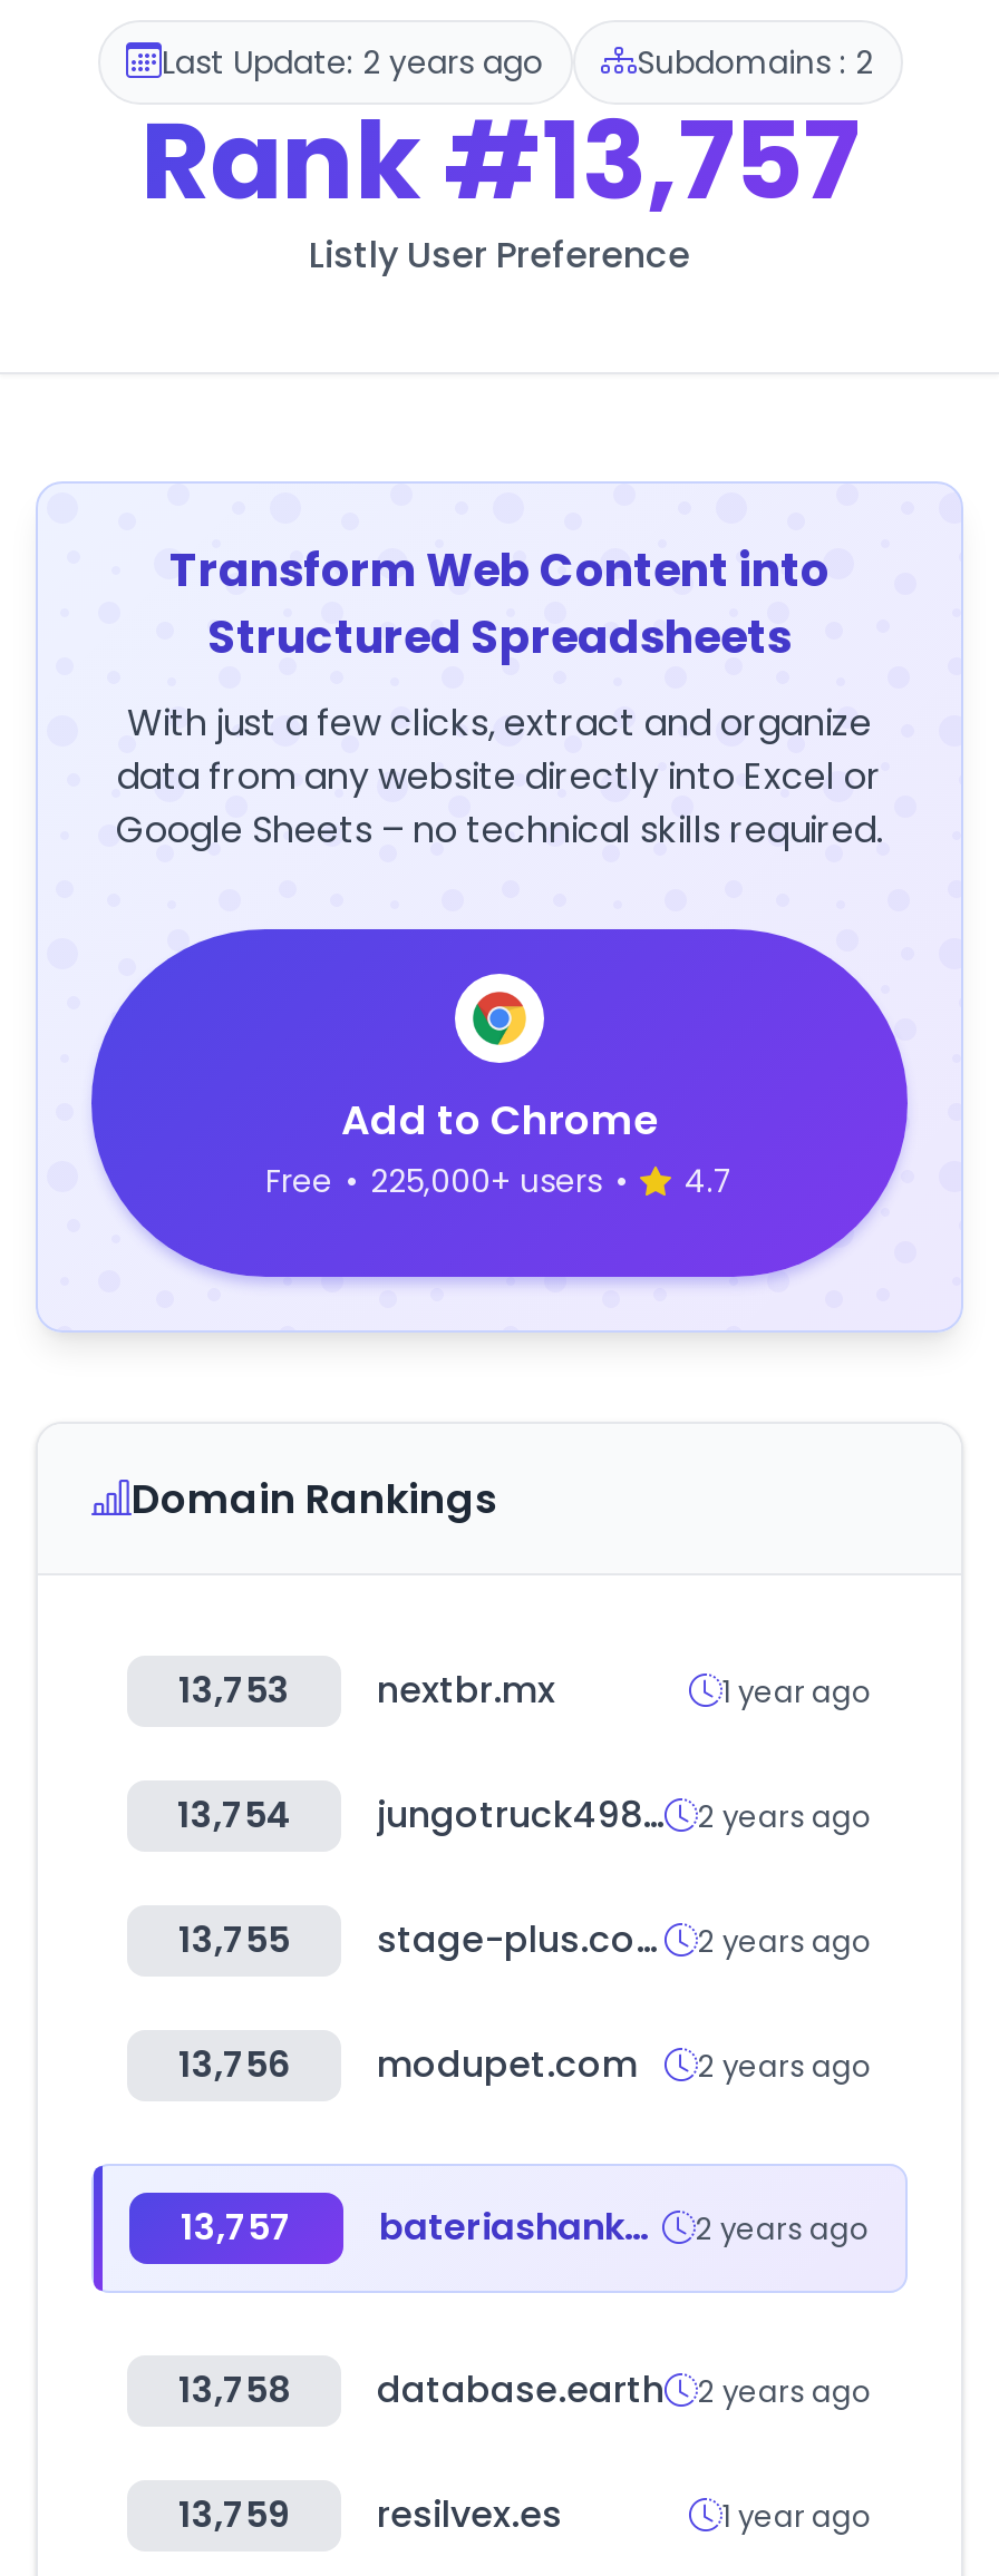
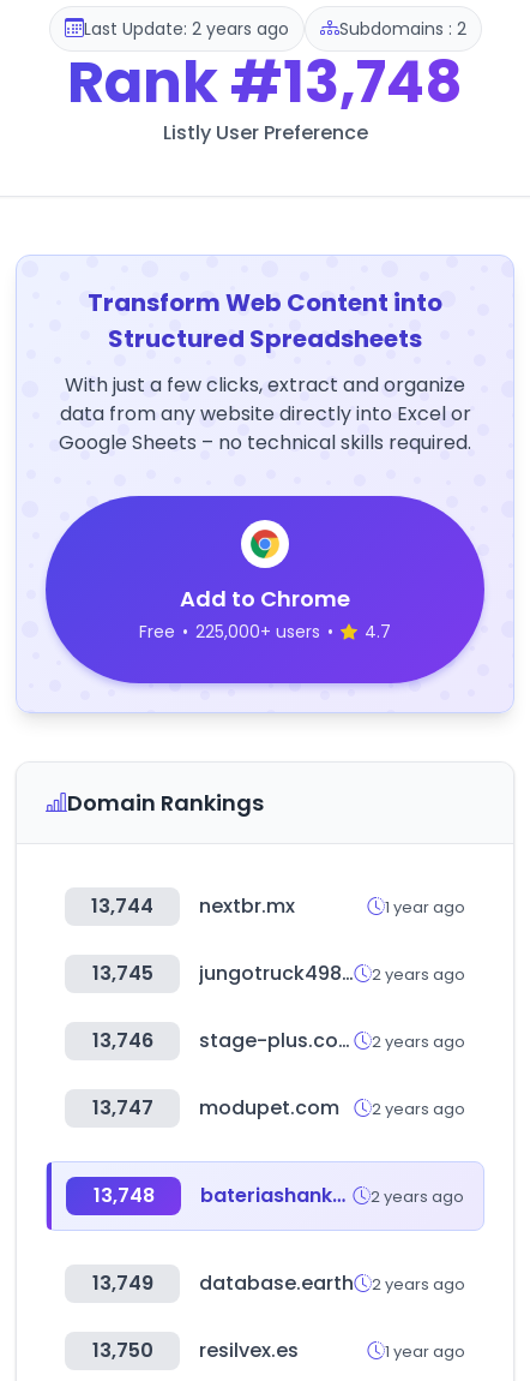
- Rank #13,757
+ Rank #13,748

- 13,753 nextbr.mx
+ 13,744 nextbr.mx

- 13,754
+ 13,745

- 13,755
+ 13,746

- 13,756 modupet.com 2 years ago
+ 13,747 modupet.com 2 years ago

- 13,757
+ 13,748

- 13,758 database.earth 2 years ago
+ 13,749 database.earth 2 years ago

- 13,759 resilvex.es
+ 13,750 resilvex.es
